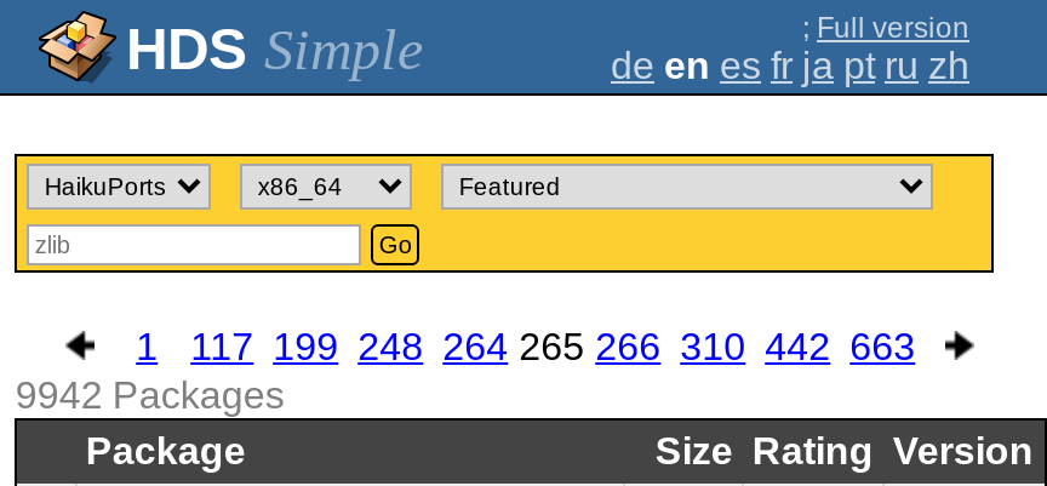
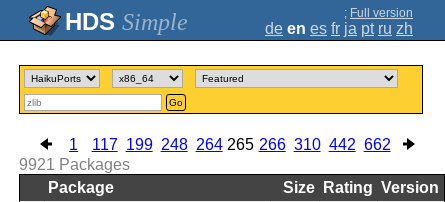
- 1 117 199 248 264 265 266 310 442 663
+ 1 117 199 248 264 265 266 310 442 662

- 9942 Packages
+ 9921 Packages
